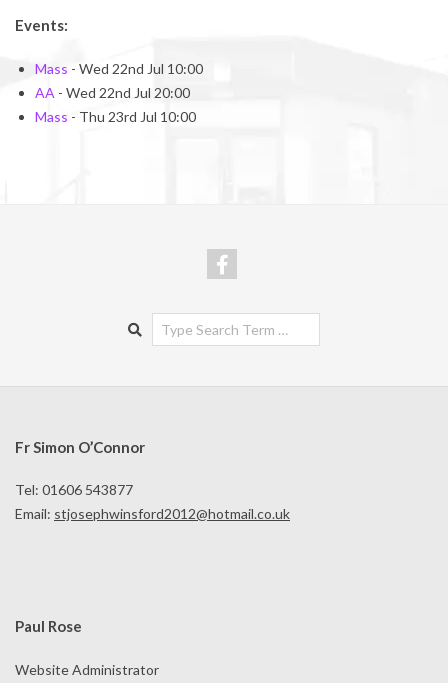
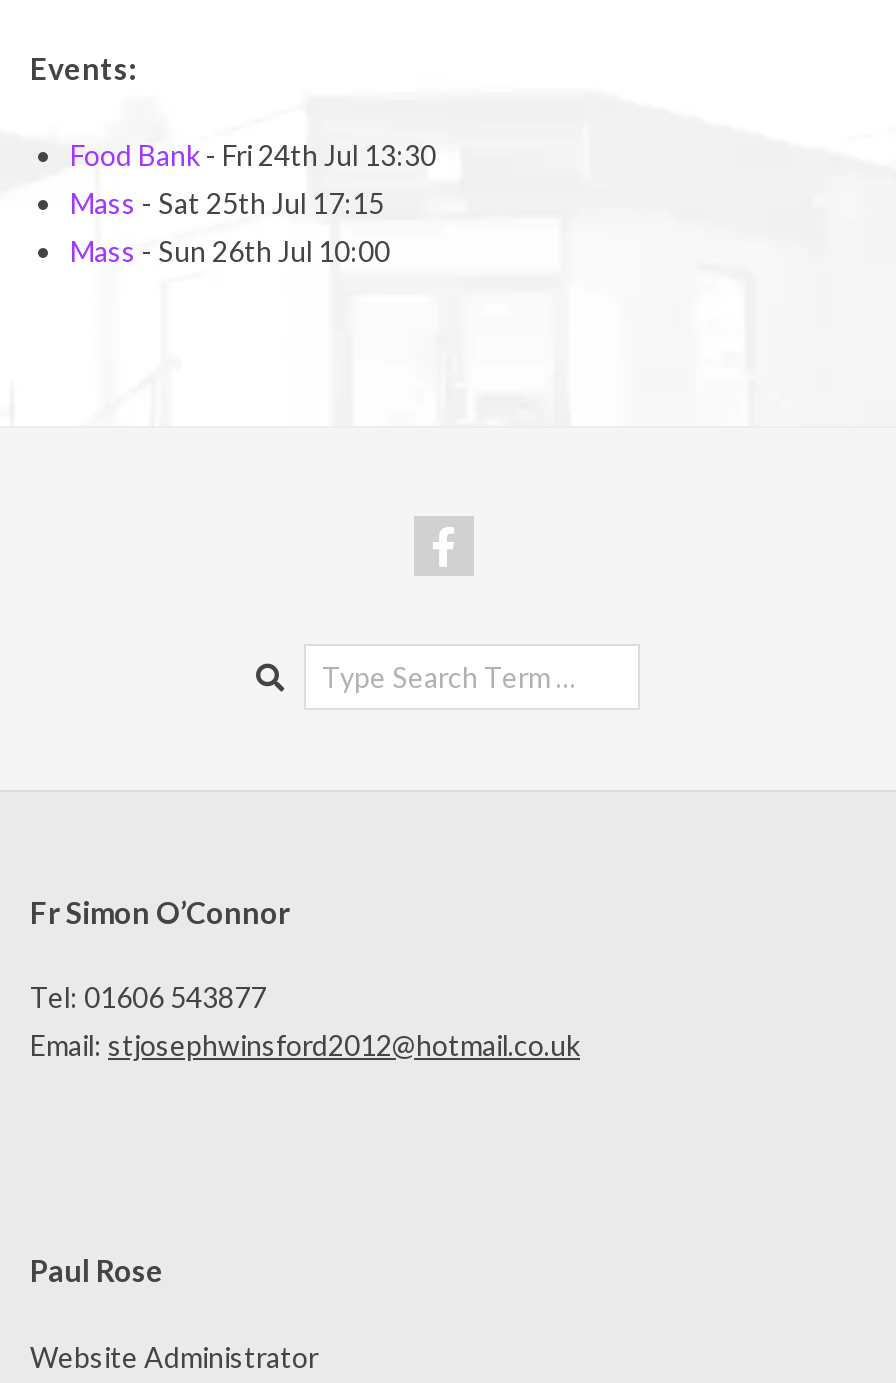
- Mass - Wed 22nd Jul 10:00
- AA - Wed 22nd Jul 20:00
- Mass - Thu 23rd Jul 10:00
+ Food Bank - Fri 24th Jul 13:30
+ Mass - Sat 25th Jul 17:15
+ Mass - Sun 26th Jul 10:00
